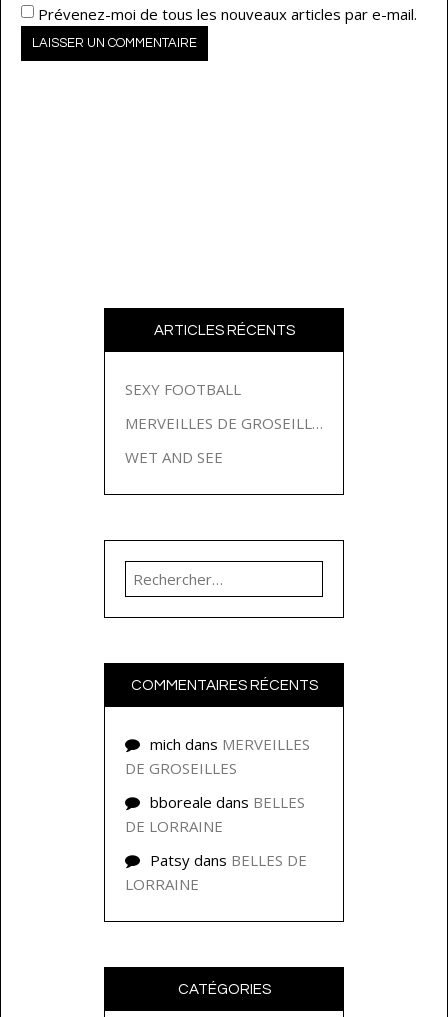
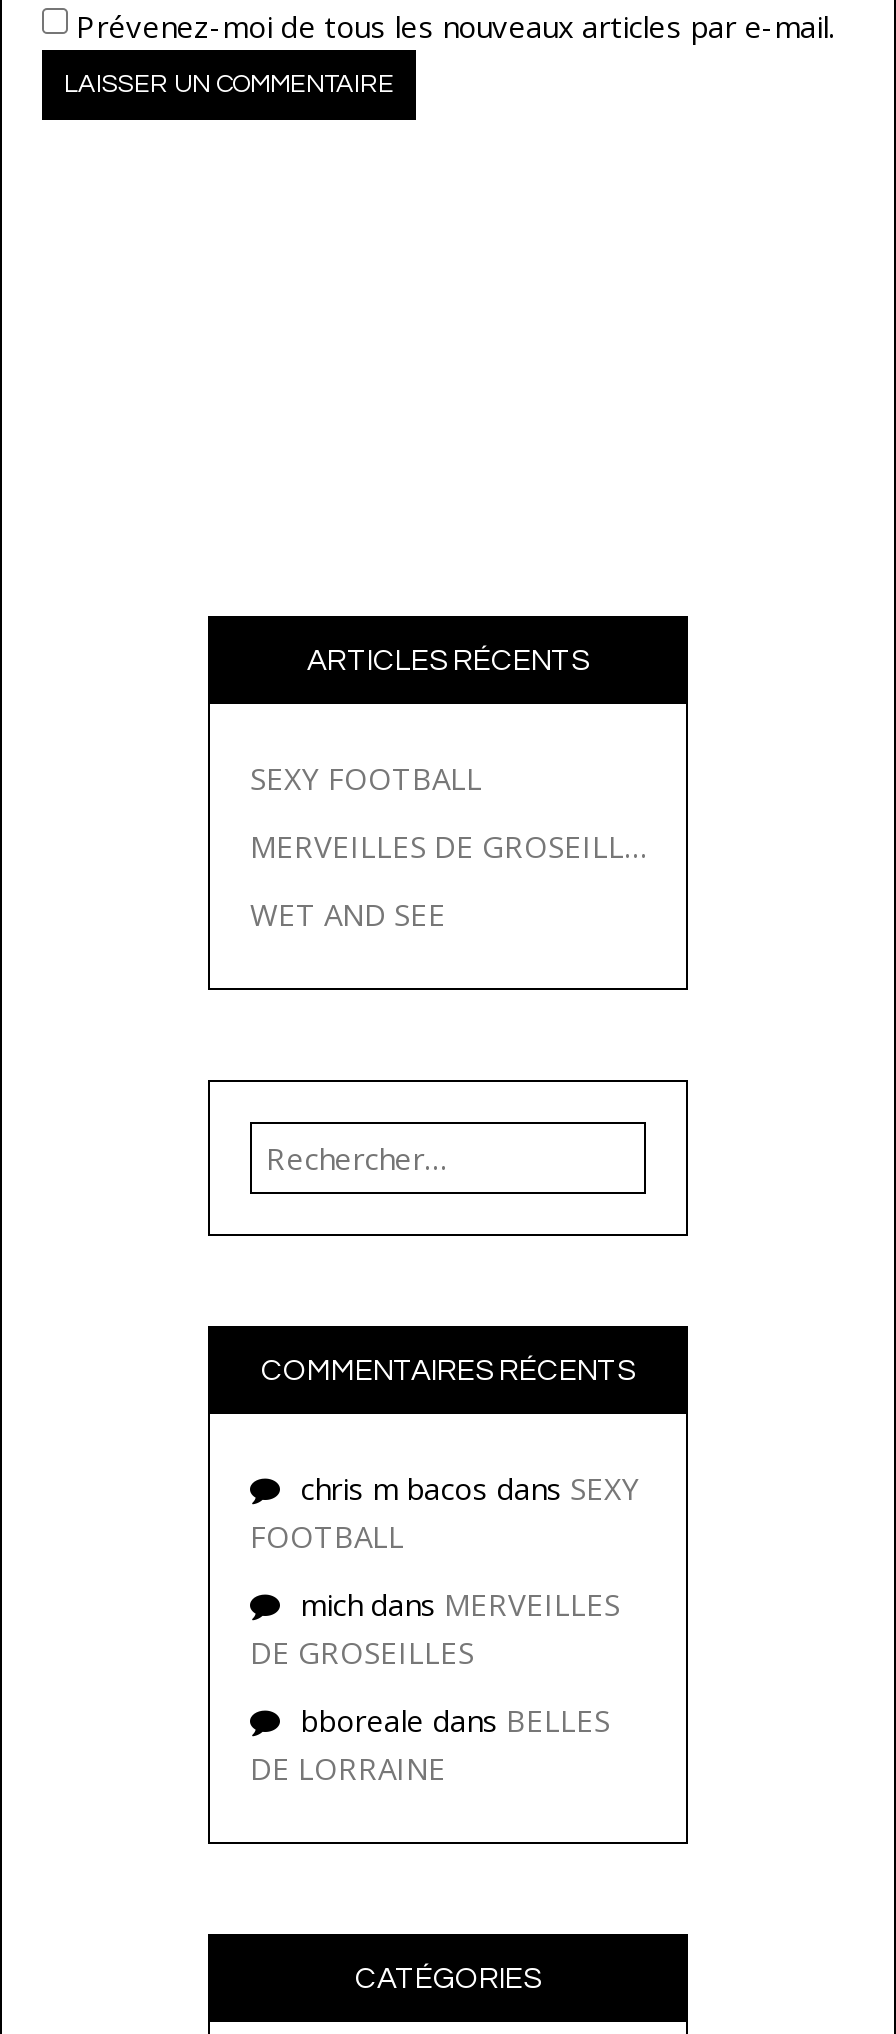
+ chris m bacos dans SEXY
+ FOOTBALL

moved down: mich dans MERVEILLES | DE GROSEILLES | bboreale dans BELLES | DE LORRAINE

- Patsy dans BELLES DE
- LORRAINE
